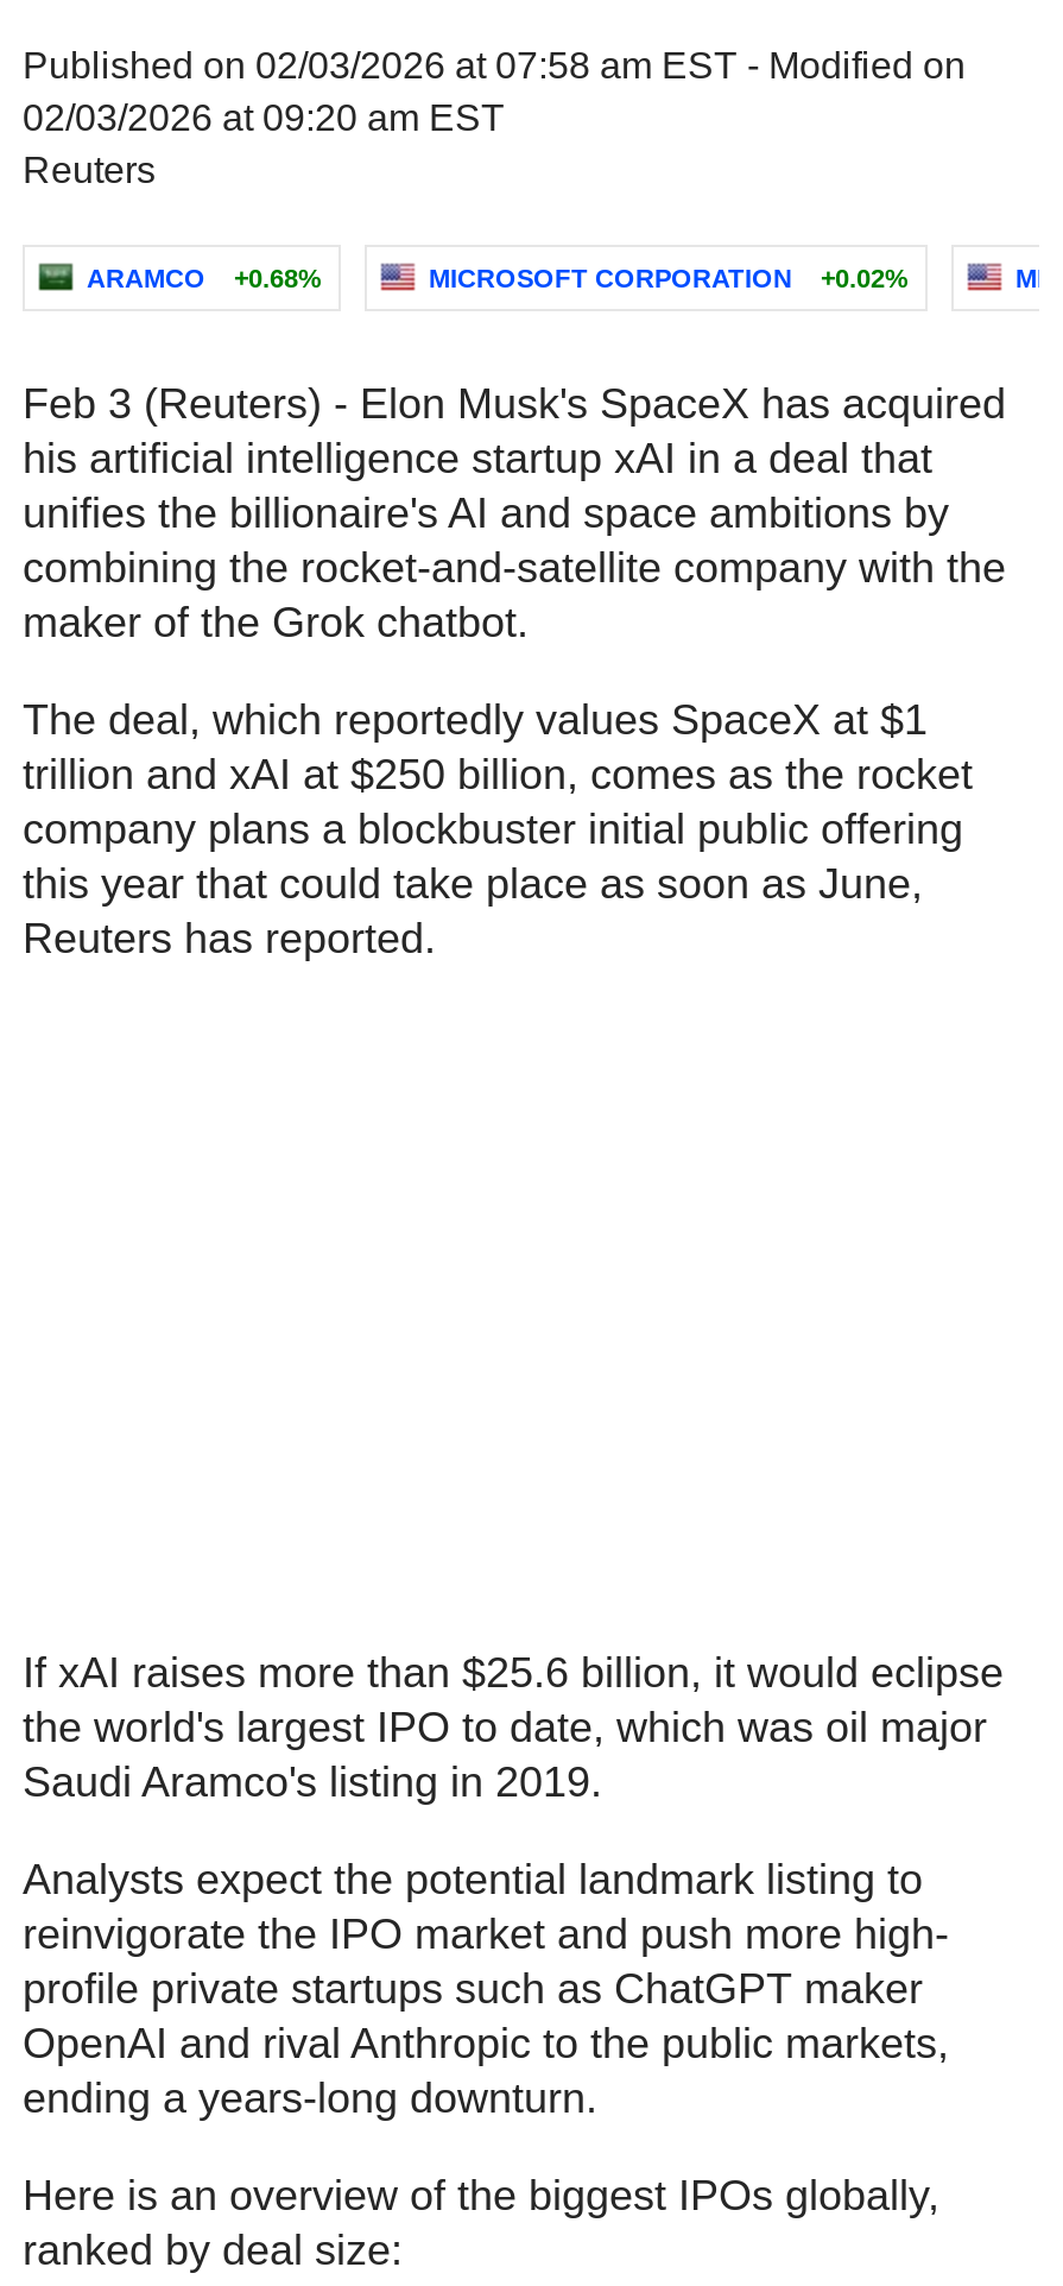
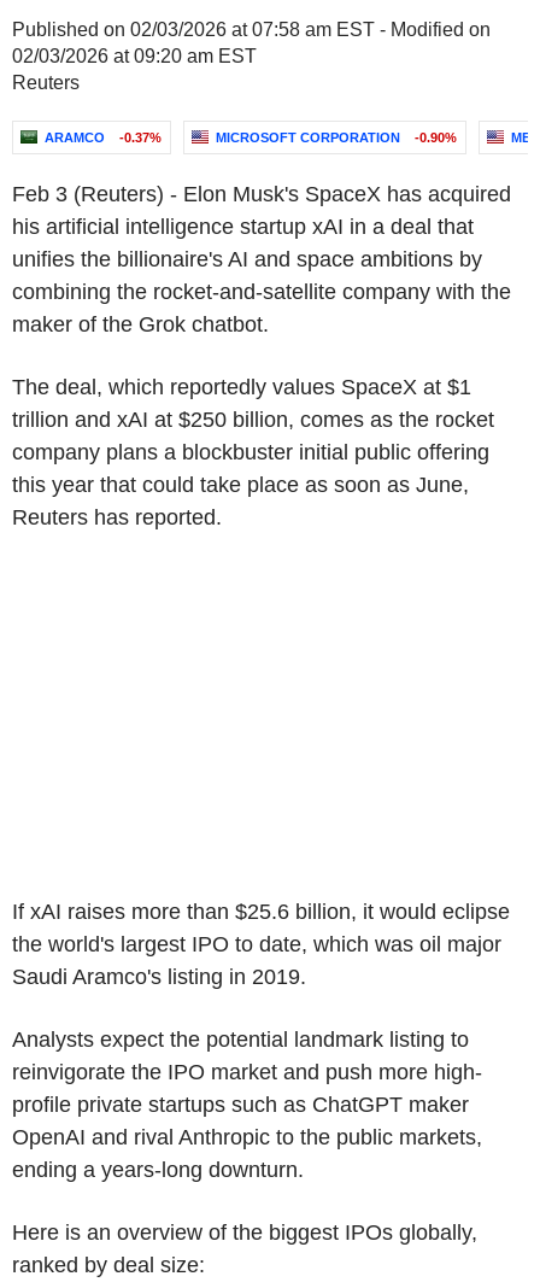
- ARAMCO +0.68%
+ ARAMCO -0.37%

- MICROSOFT CORPORATION +0.02%
+ MICROSOFT CORPORATION -0.90%
